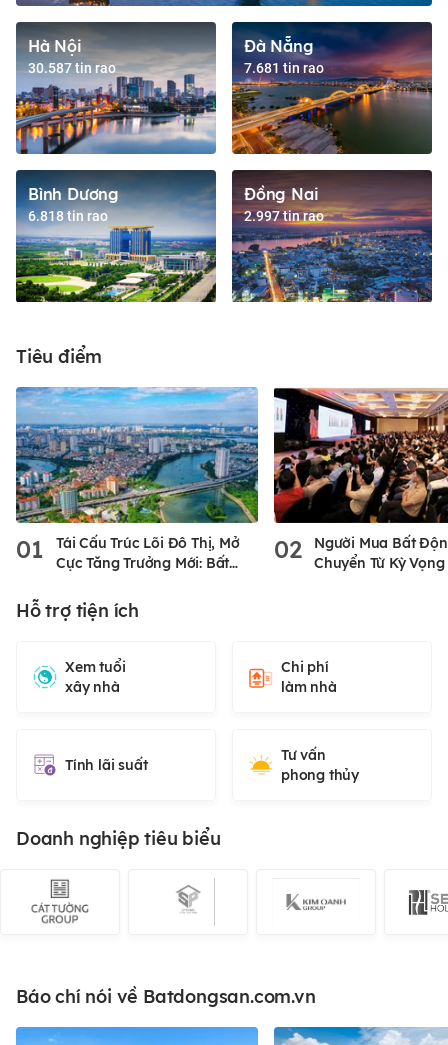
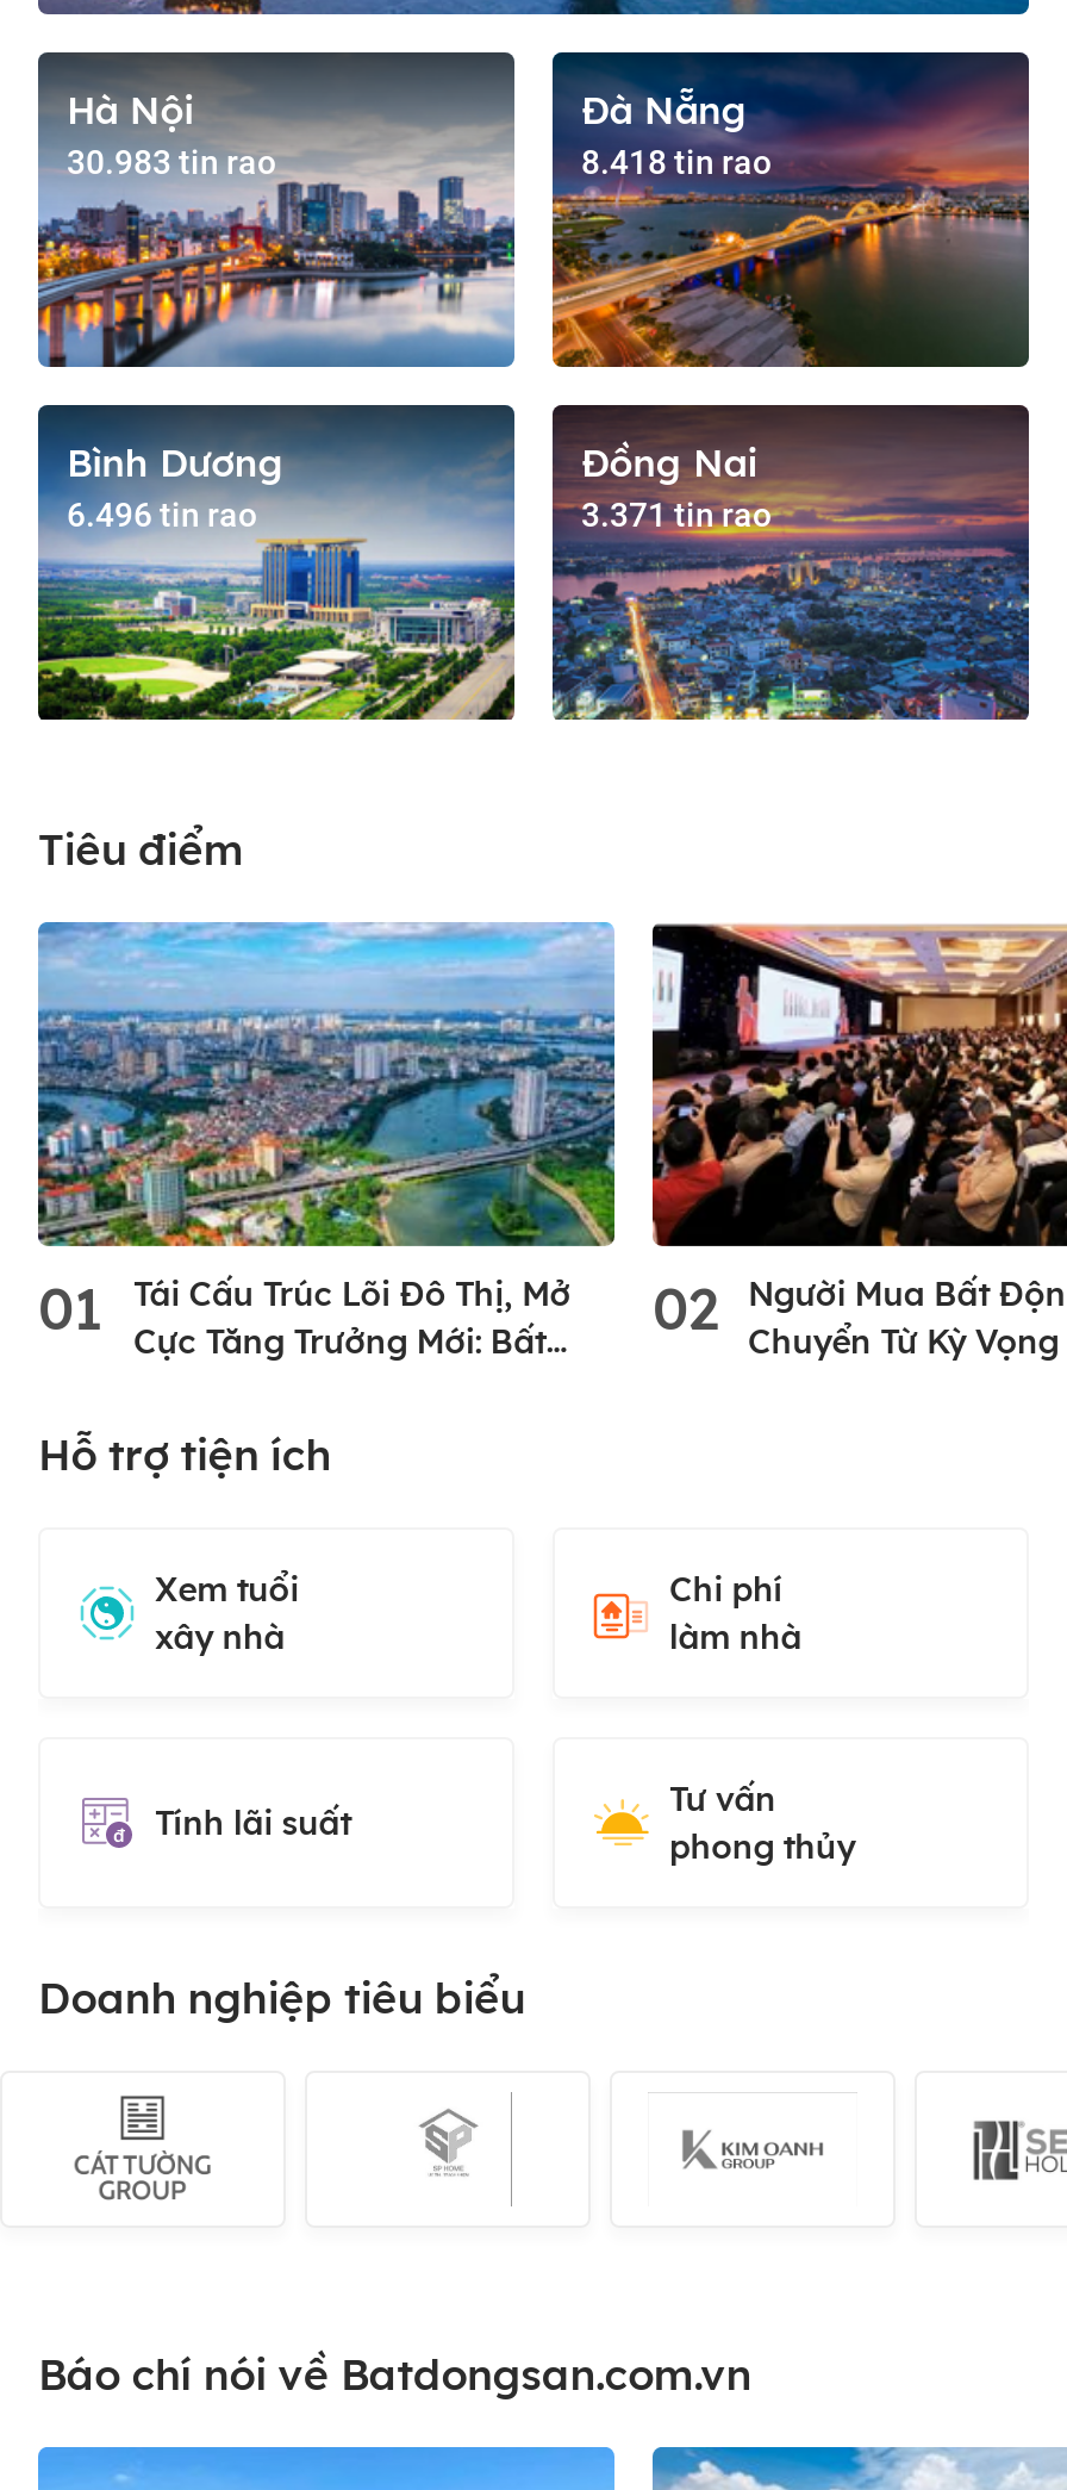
- 30.587 tin rao
+ 30.983 tin rao

- 7.681 tin rao
+ 8.418 tin rao

- 6.818 tin rao
+ 6.496 tin rao

- 2.997 tin rao
+ 3.371 tin rao
